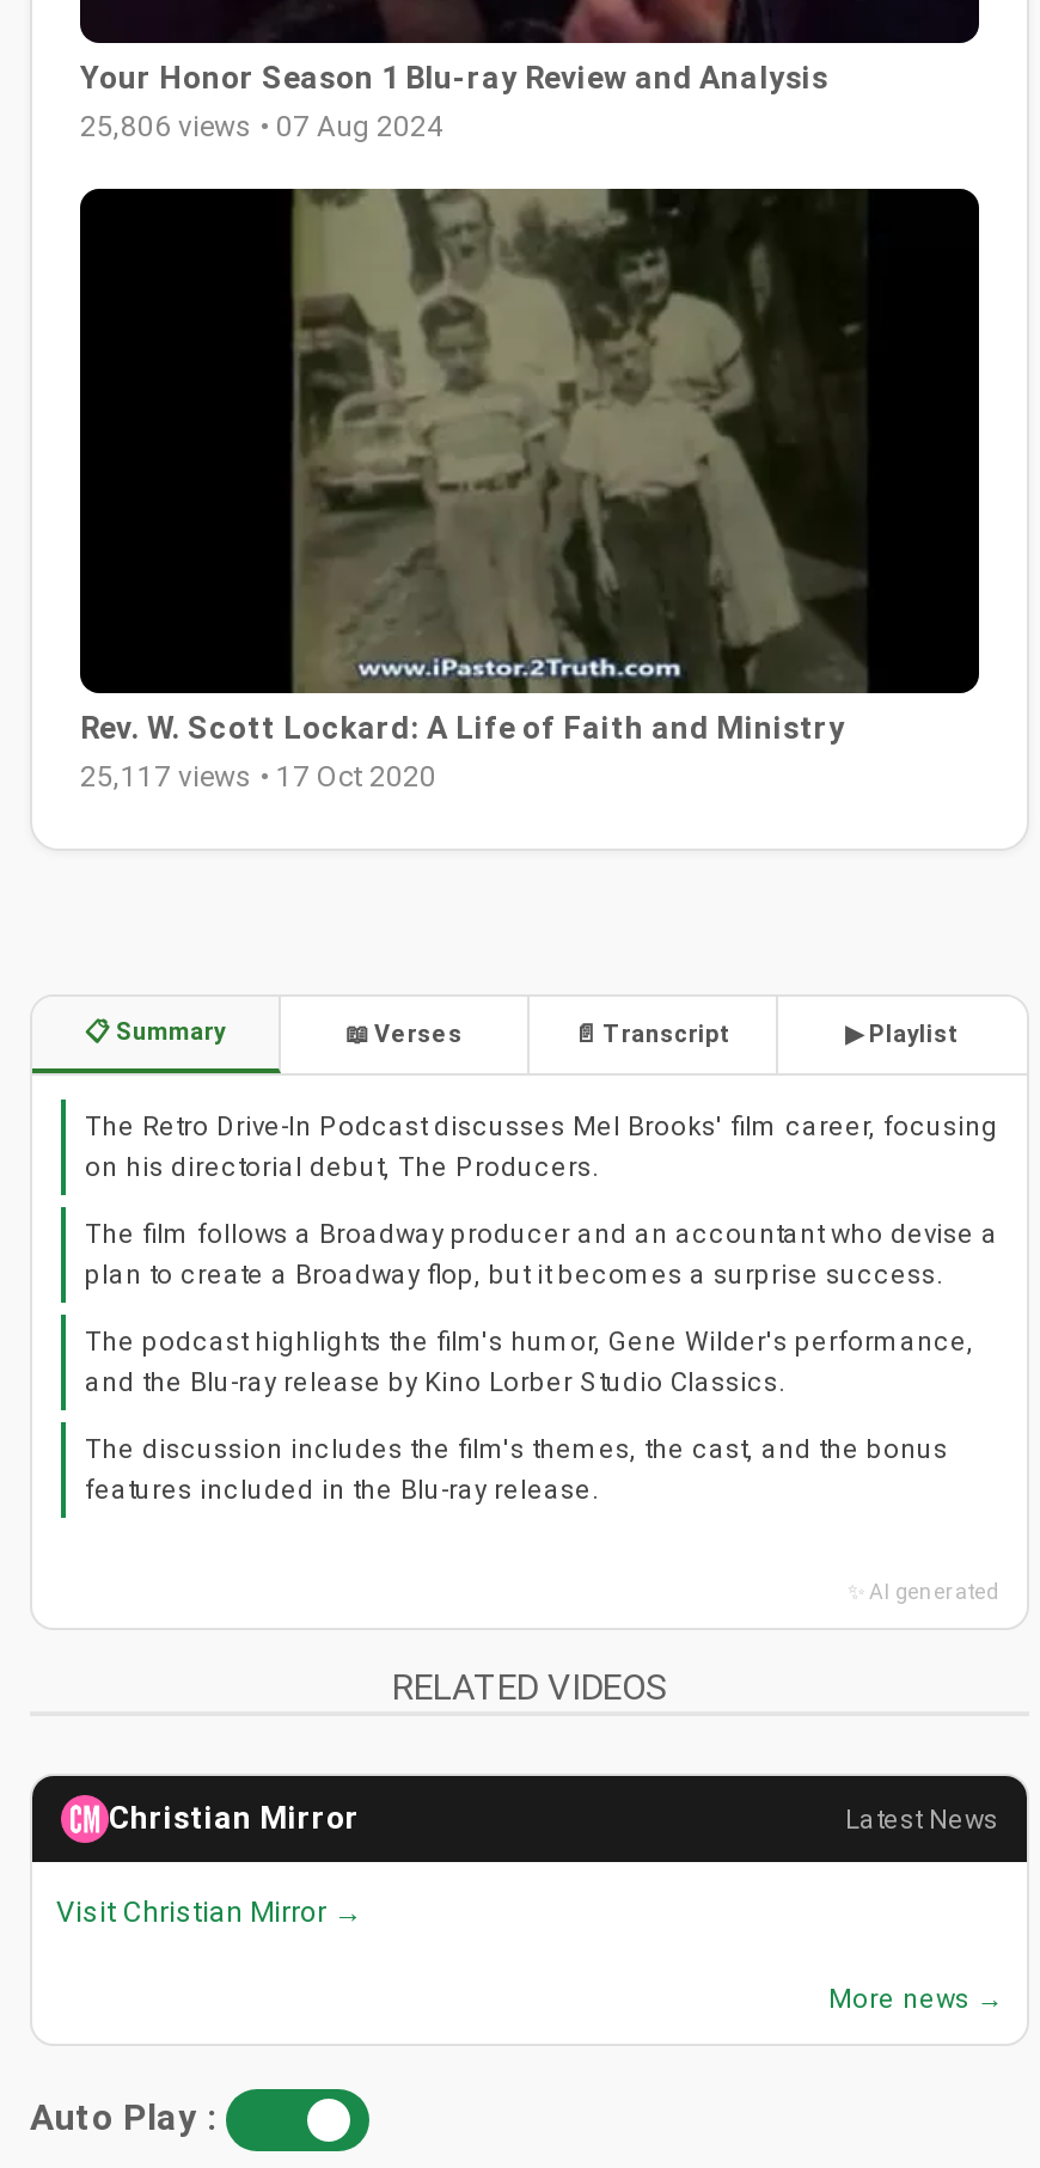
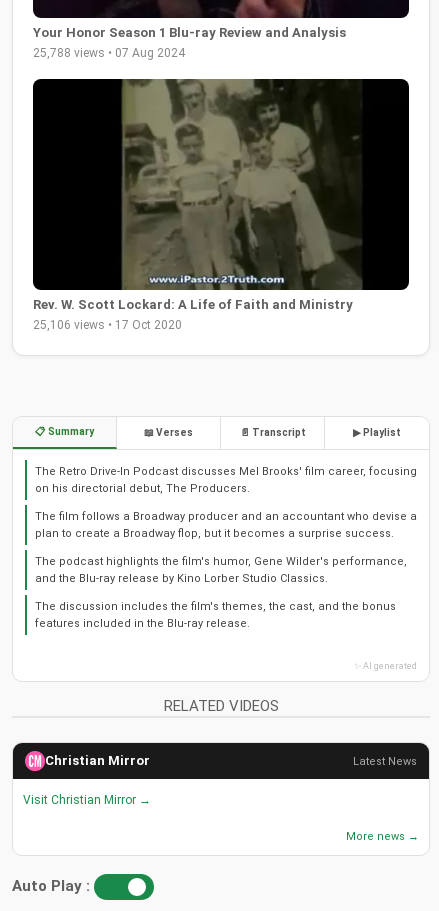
- 25,806 views • 07 Aug 2024
+ 25,788 views • 07 Aug 2024

- 25,117 views • 17 Oct 2020
+ 25,106 views • 17 Oct 2020
